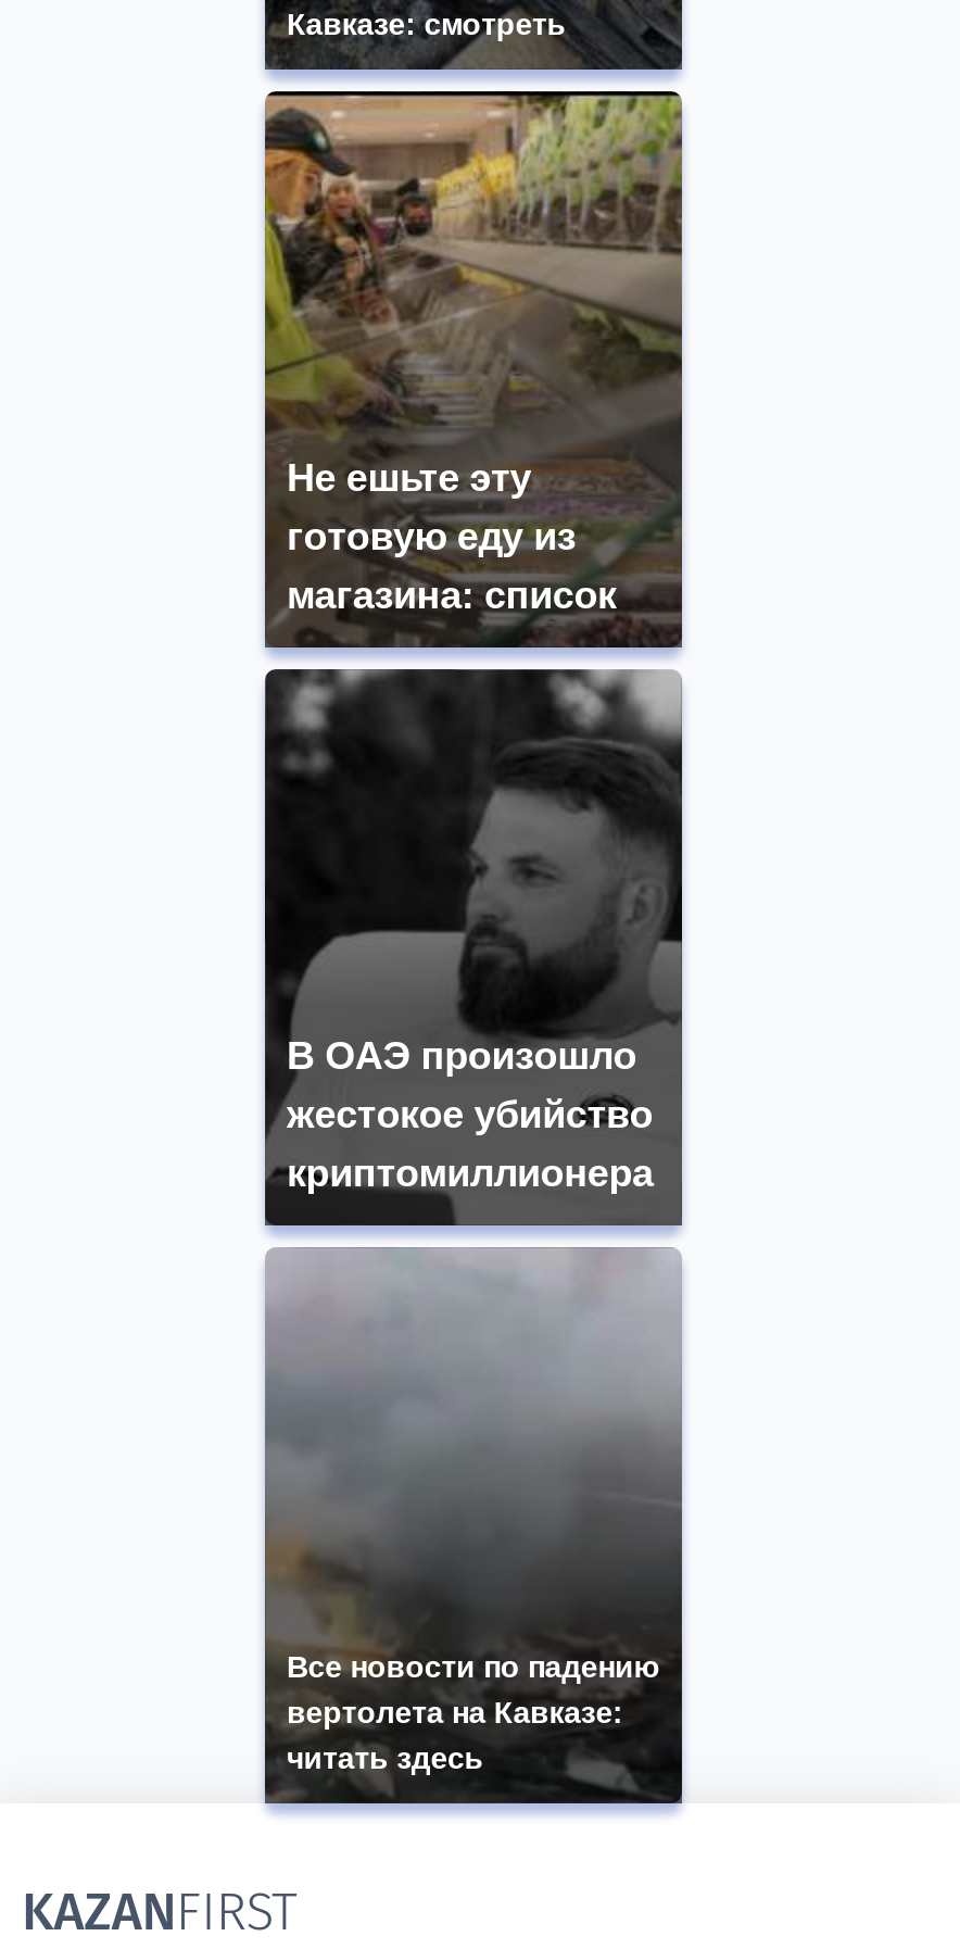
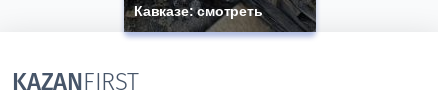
- [image]
- Не ешьте эту
- готовую еду из
- магазина: список

- [image]
- В ОАЭ произошло
- жестокое убийство
- криптомиллионера

- [image]
- Все новости по падению
- вертолета на Кавказе:
- читать здесь
